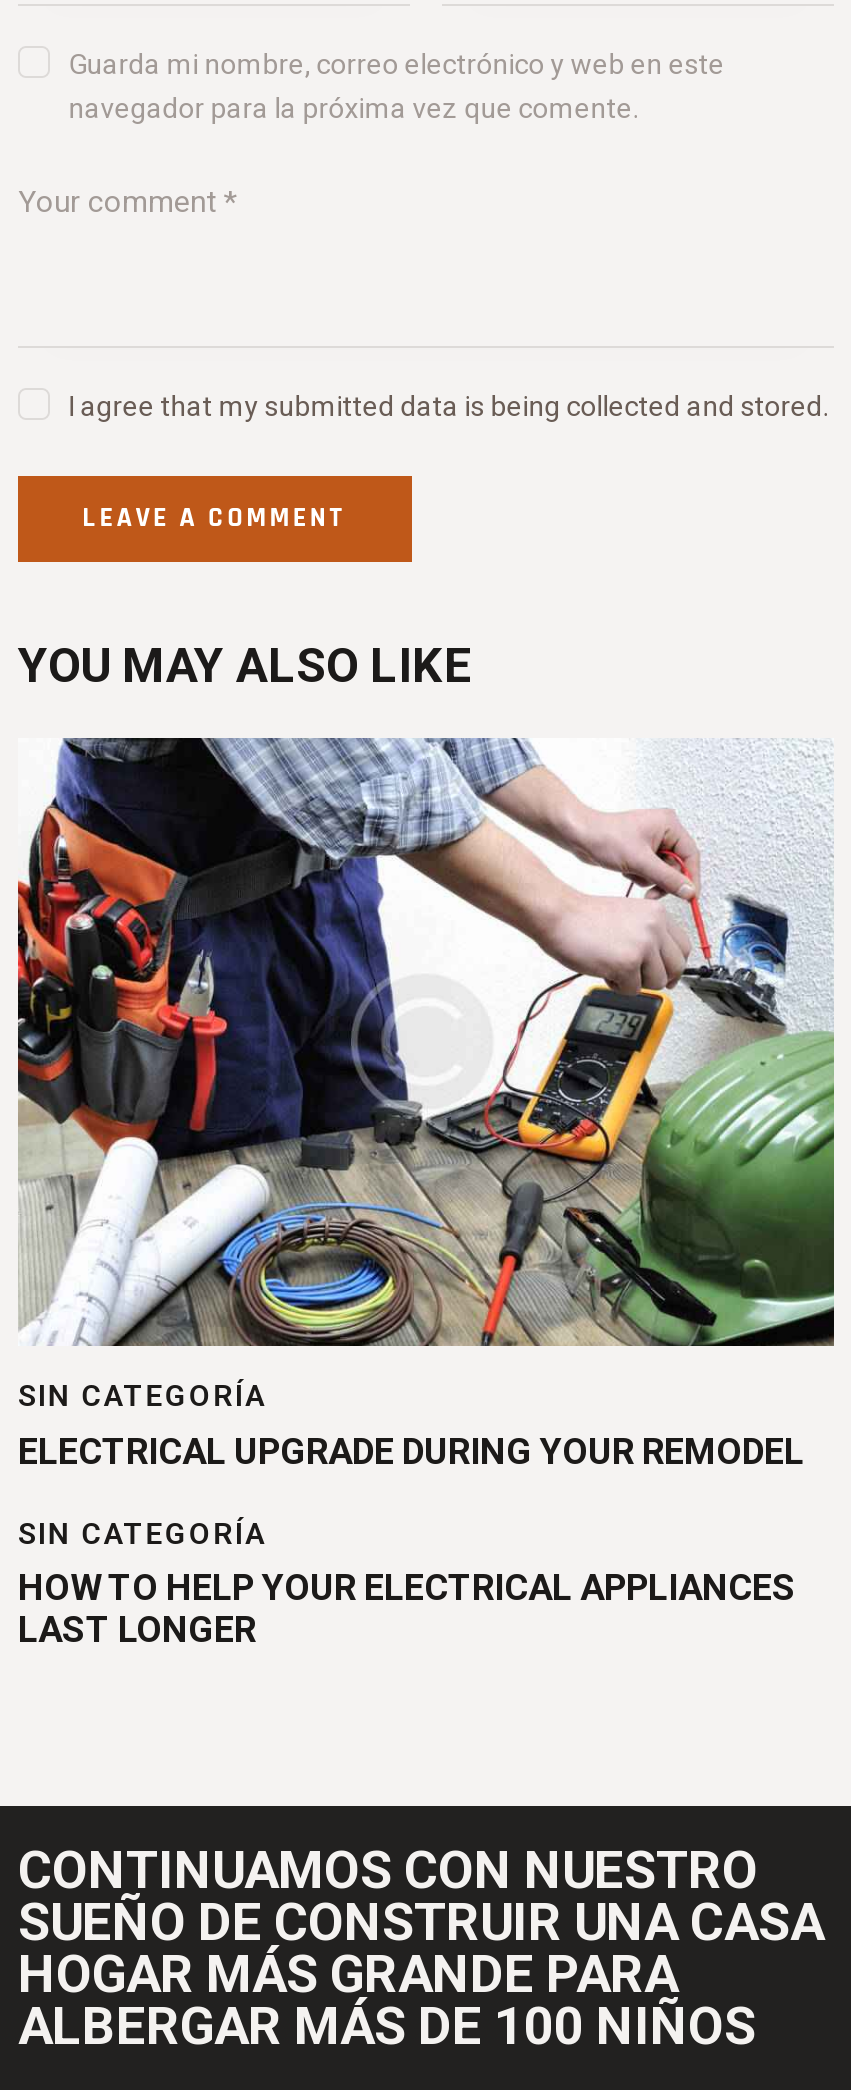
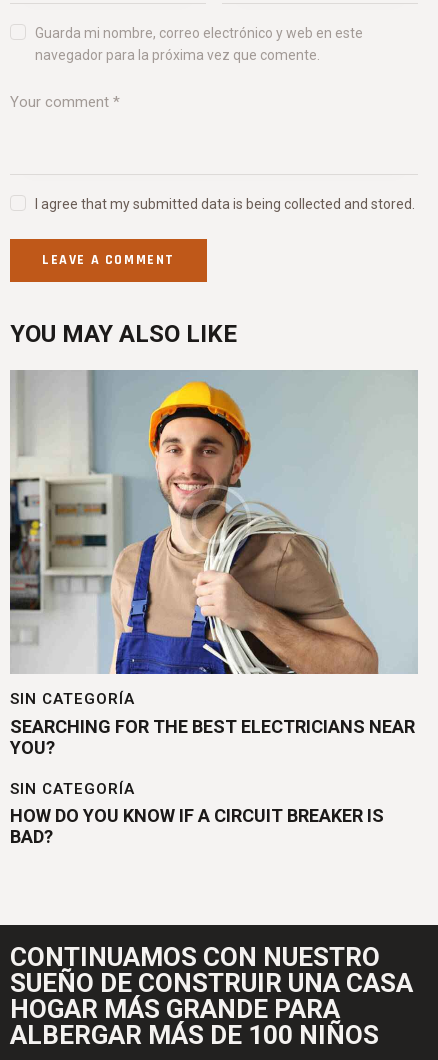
- [image]
+ [image]

- ELECTRICAL UPGRADE DURING YOUR REMODEL
+ SEARCHING FOR THE BEST ELECTRICIANS NEAR
+ YOU?

- HOW TO HELP YOUR ELECTRICAL APPLIANCES
- LAST LONGER
+ HOW DO YOU KNOW IF A CIRCUIT BREAKER IS
+ BAD?
